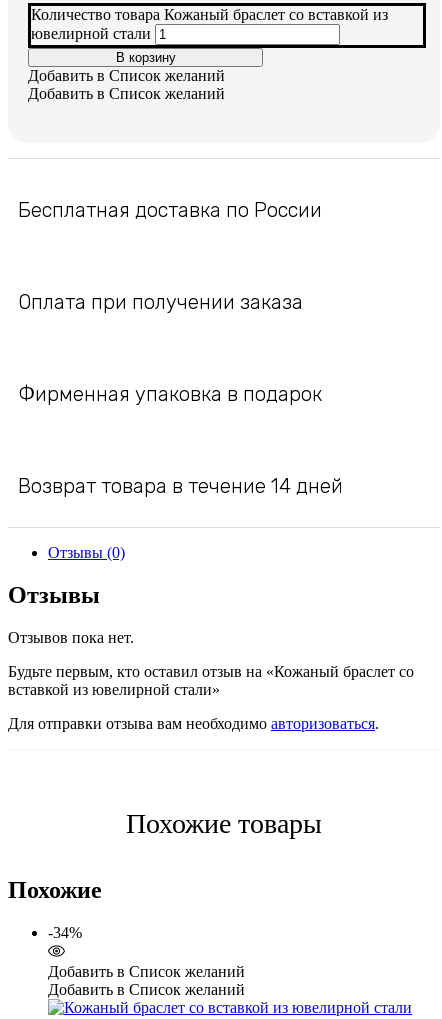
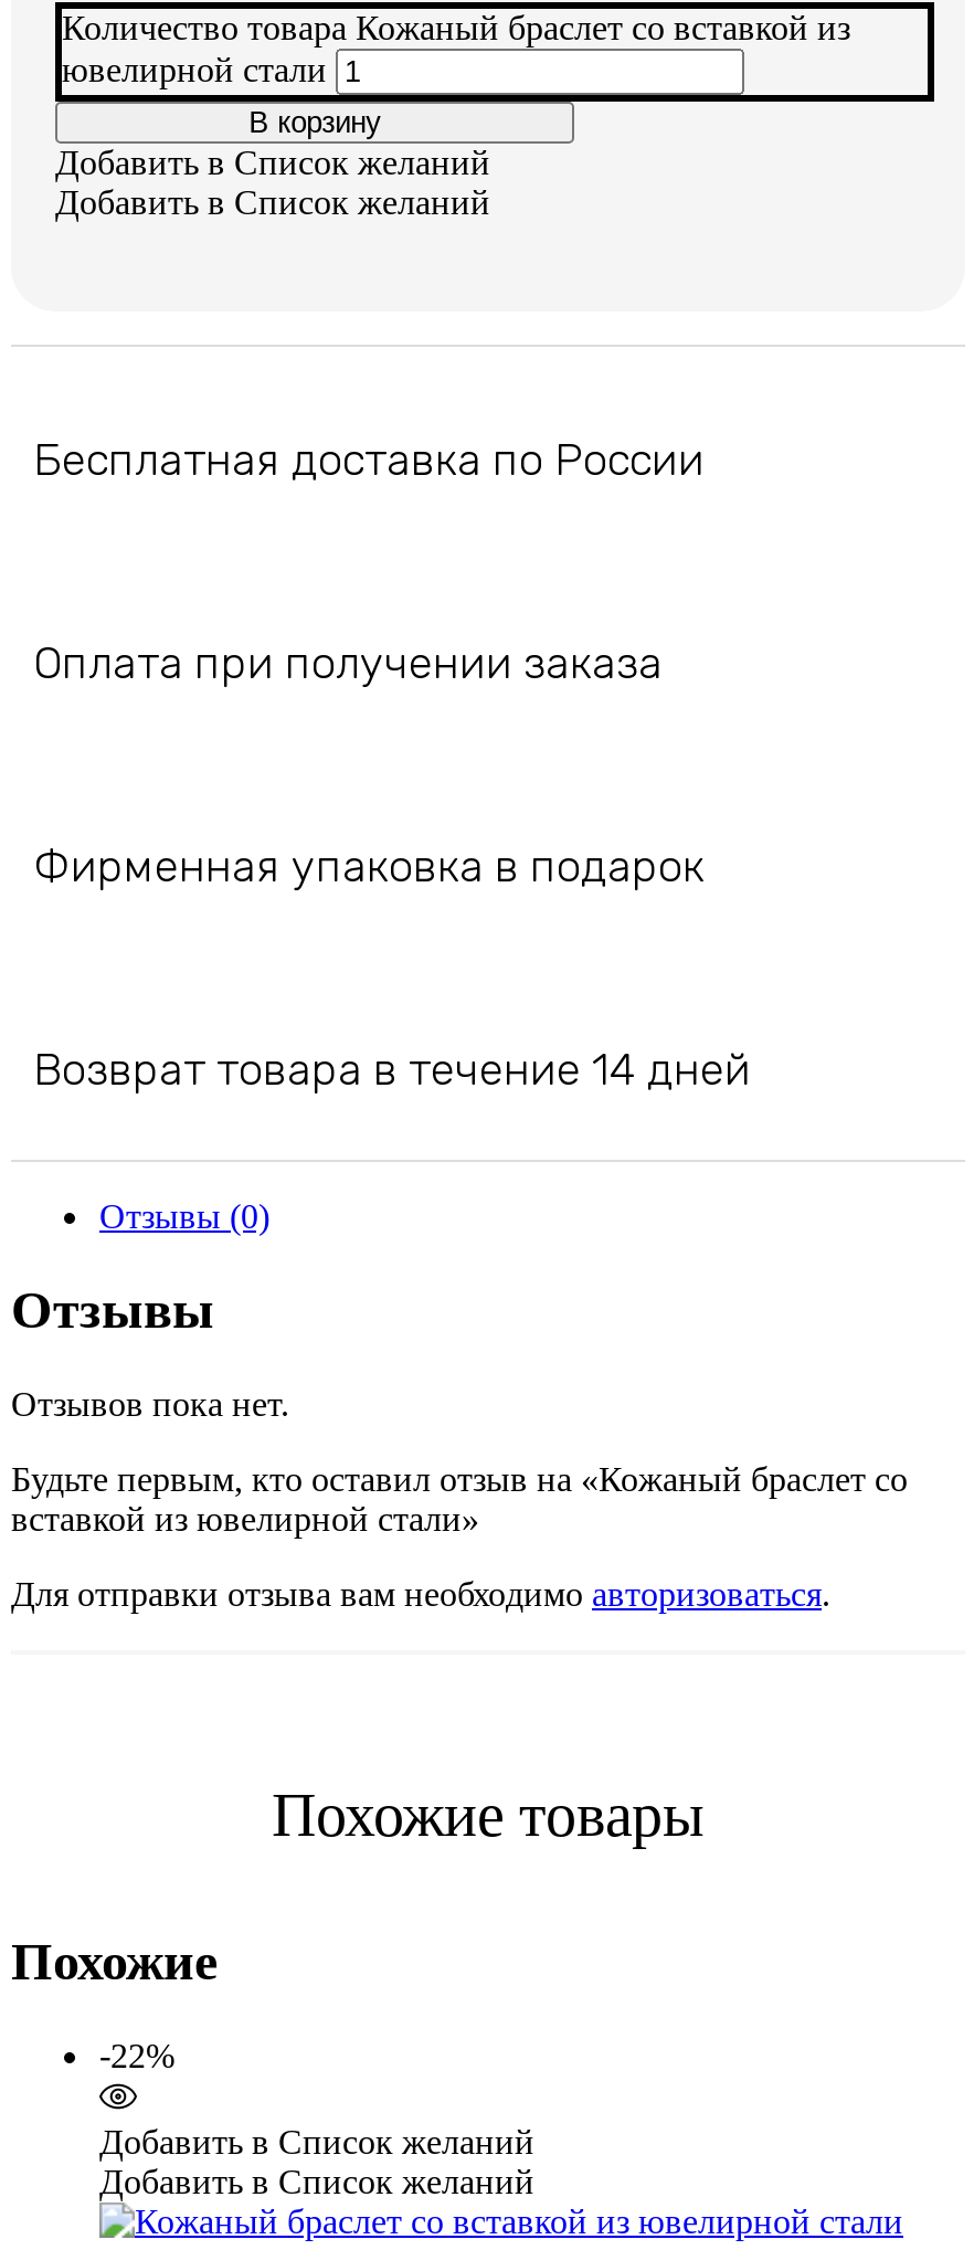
- -34%
+ -22%
